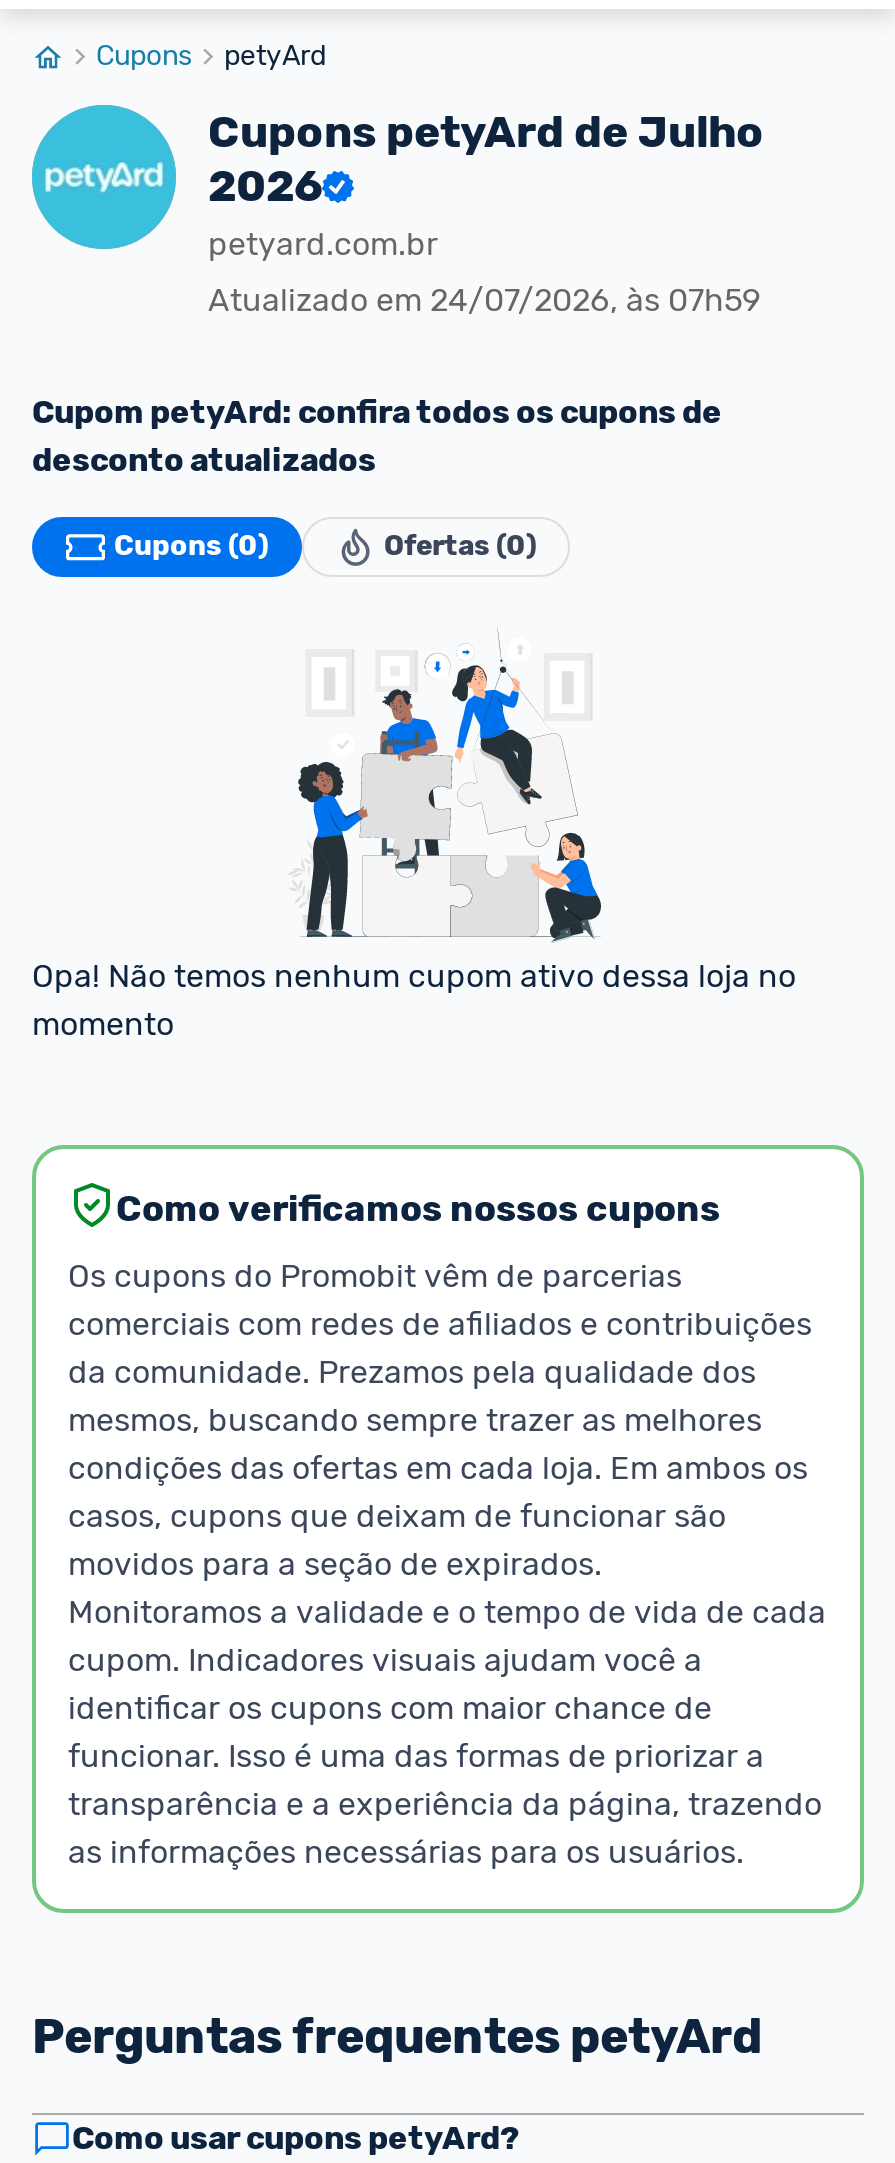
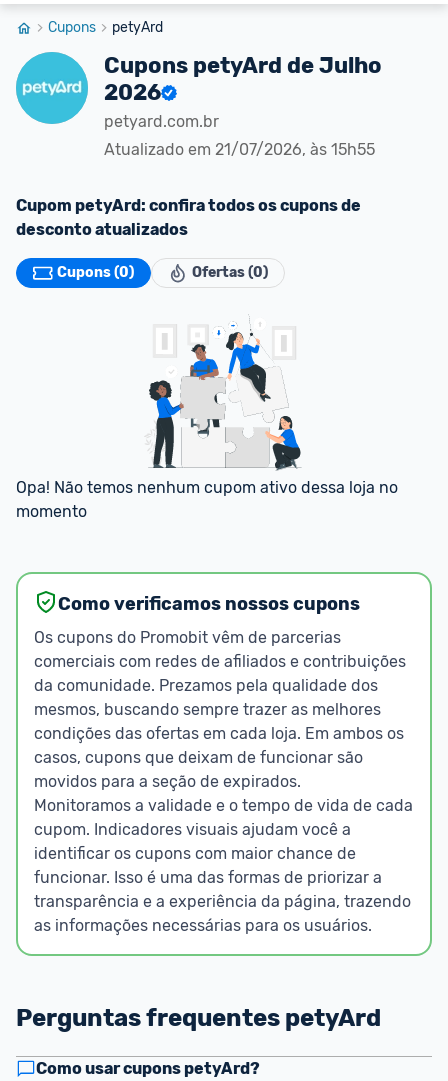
- Atualizado em 24/07/2026, às 07h59
+ Atualizado em 21/07/2026, às 15h55
